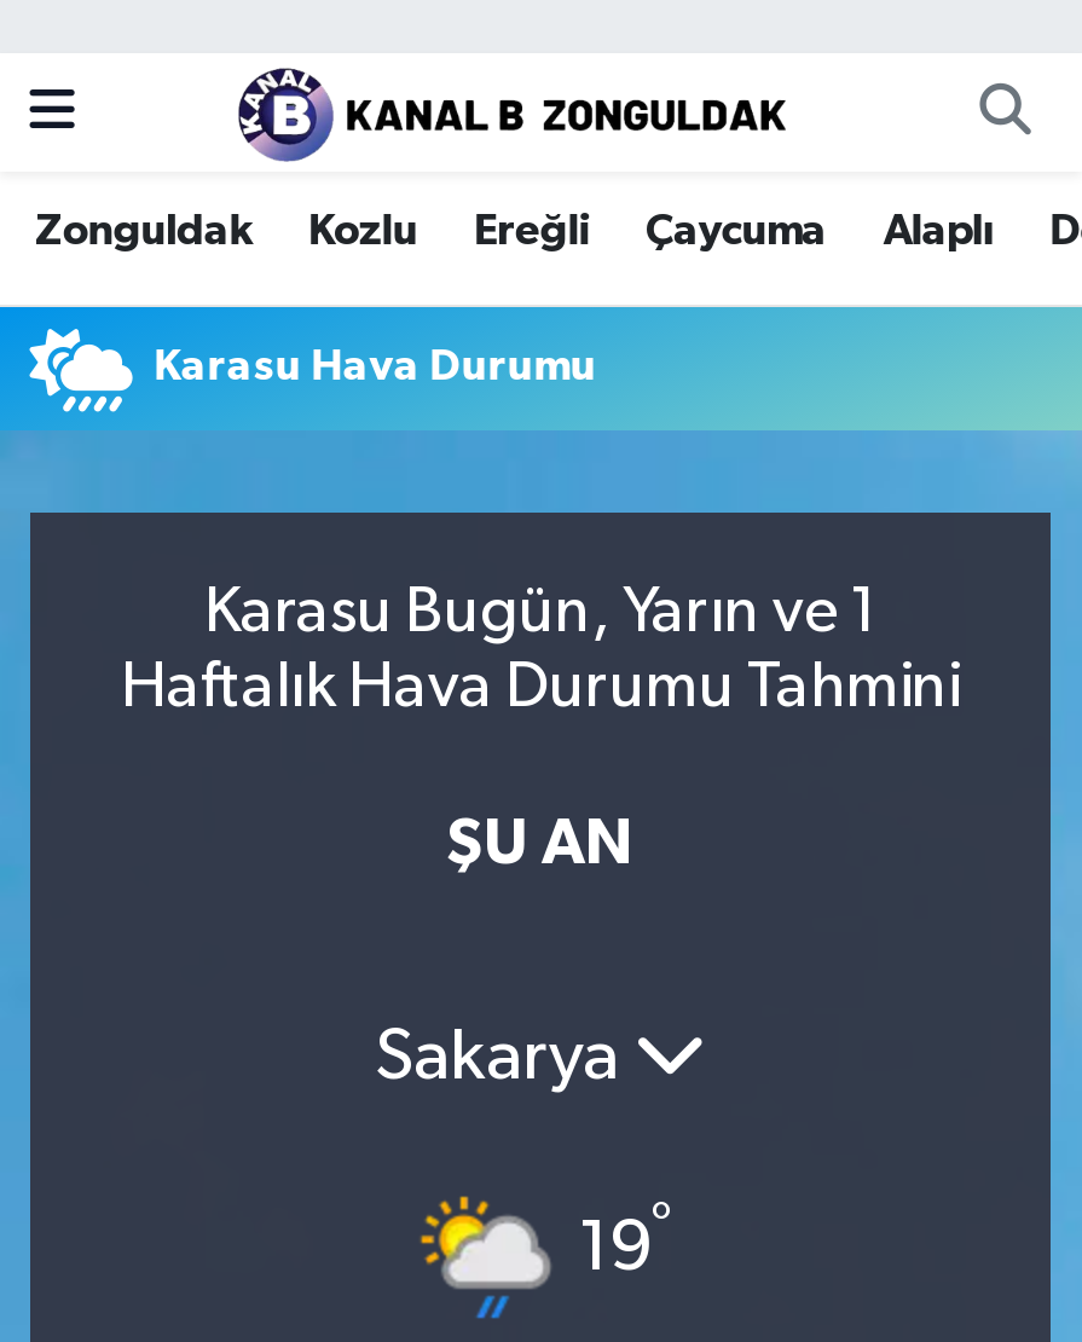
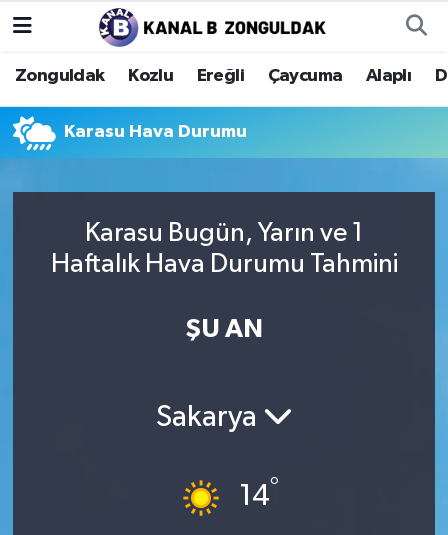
- [image]
- 19°
+ [image]
+ 14°
